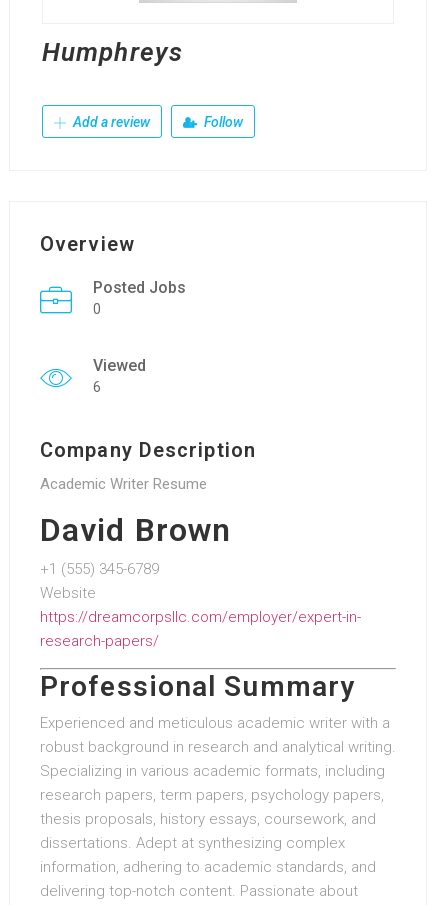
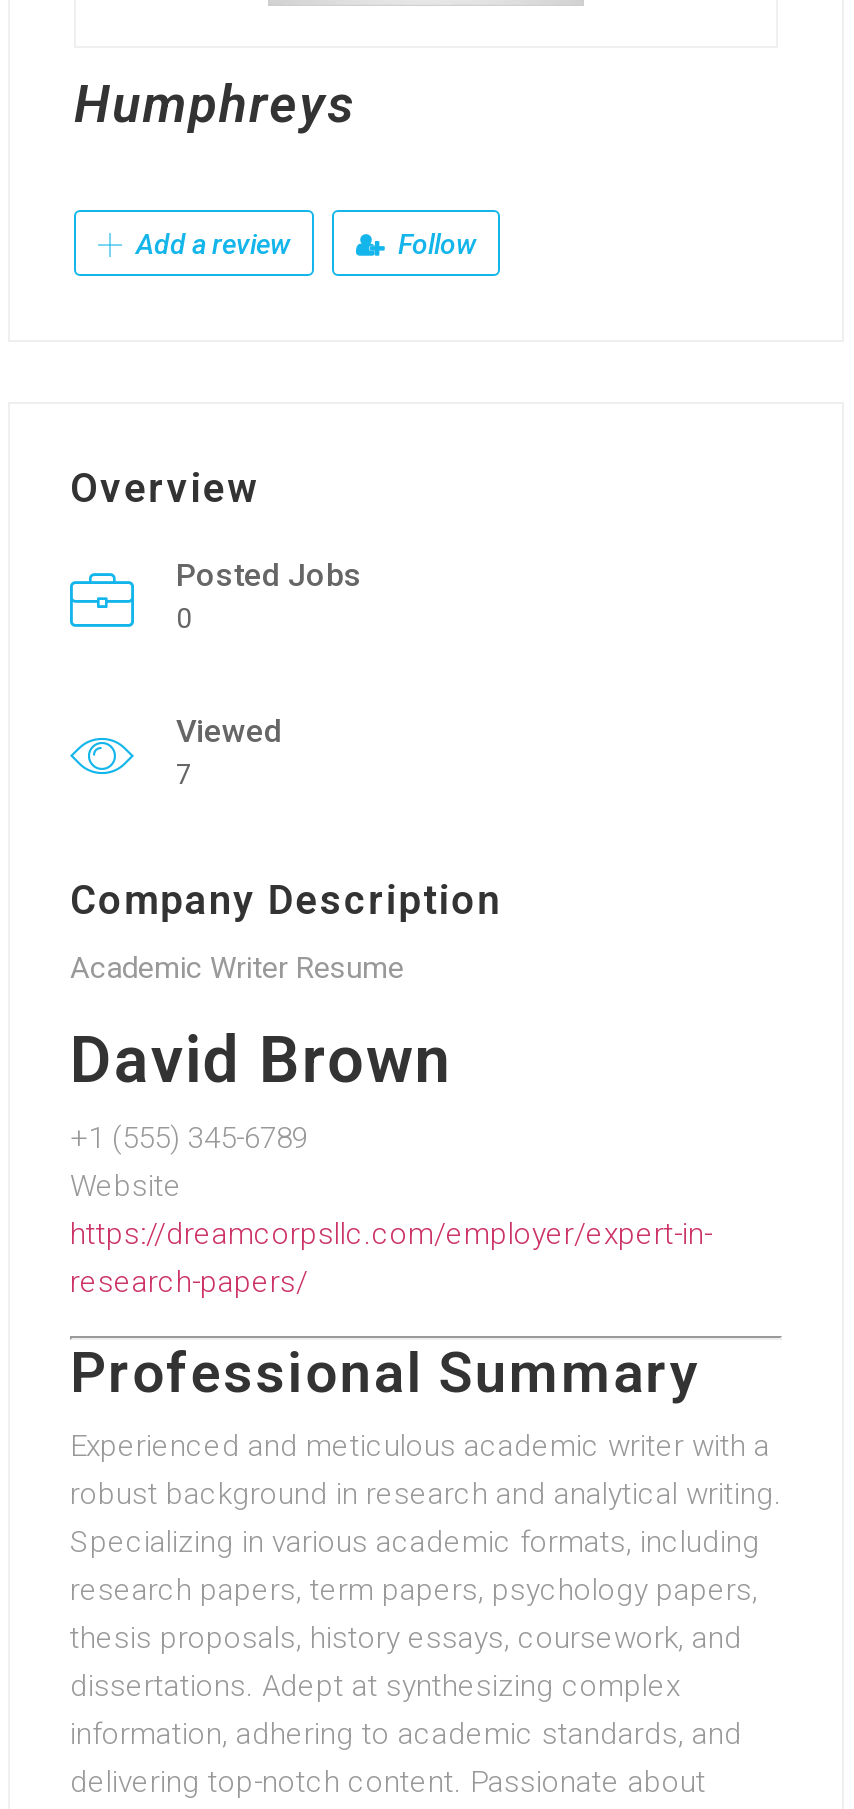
- 6
+ 7
